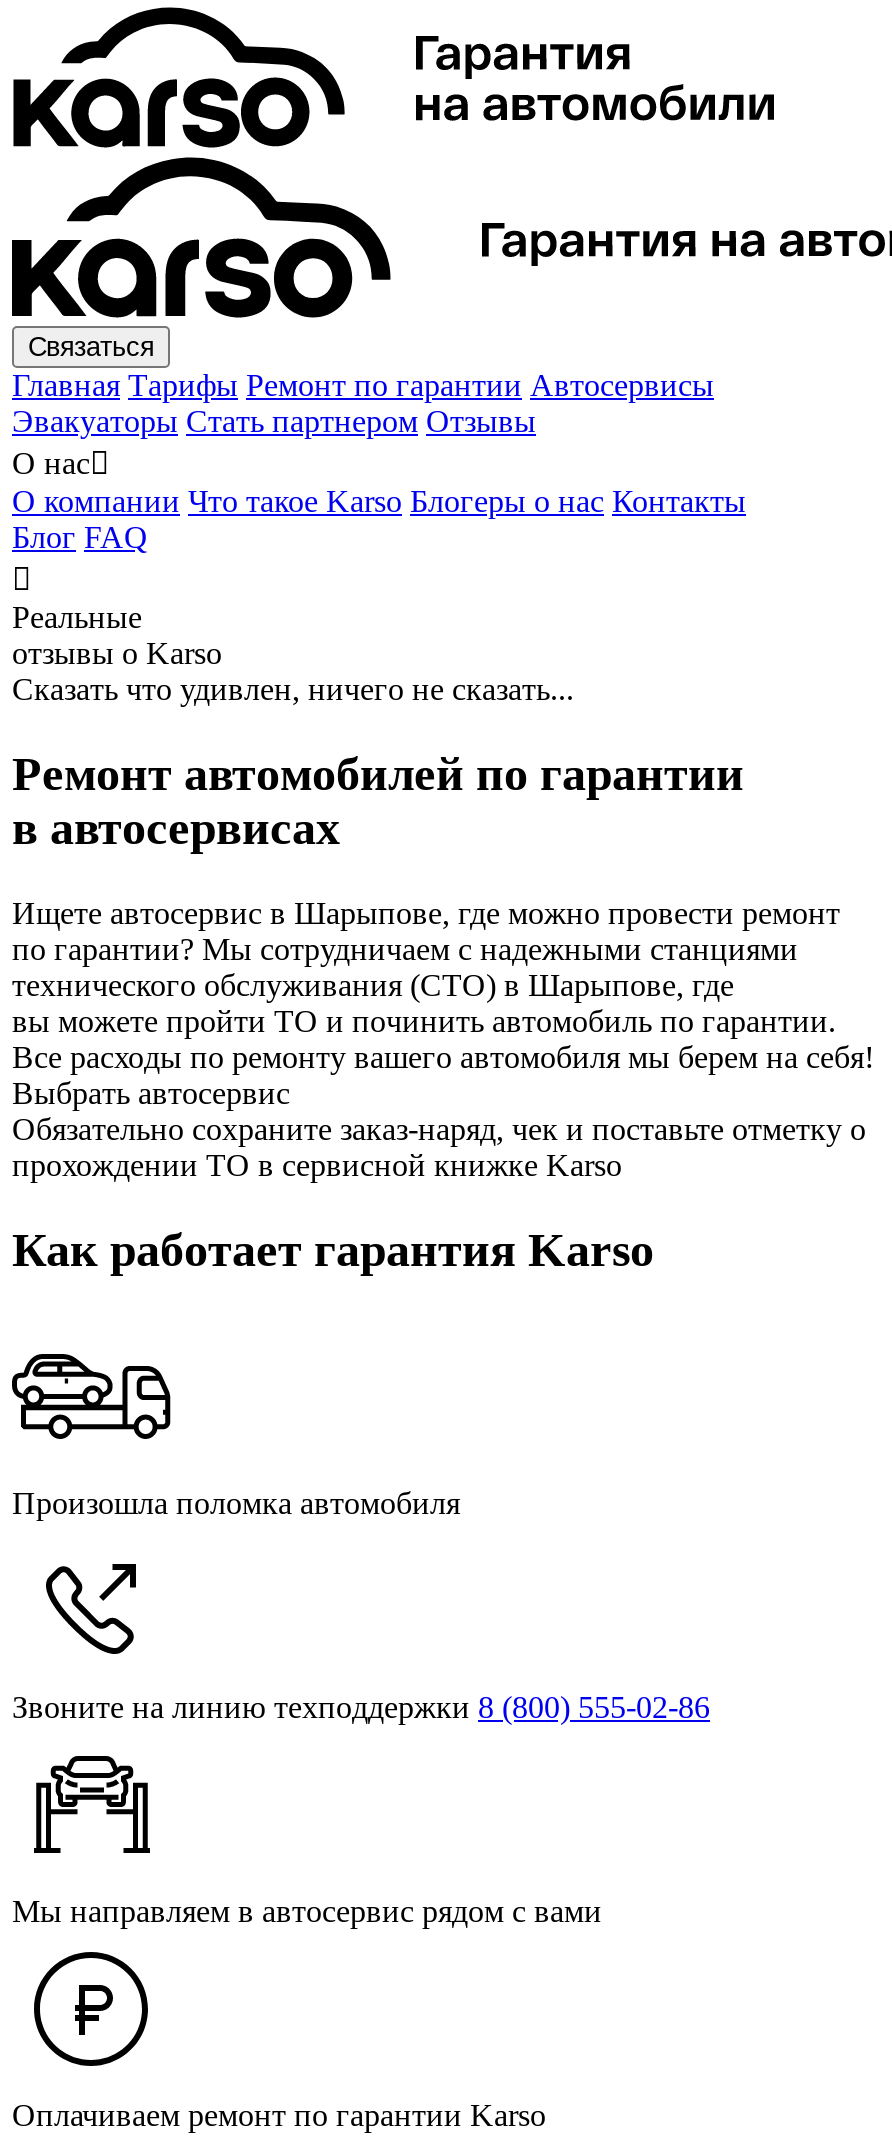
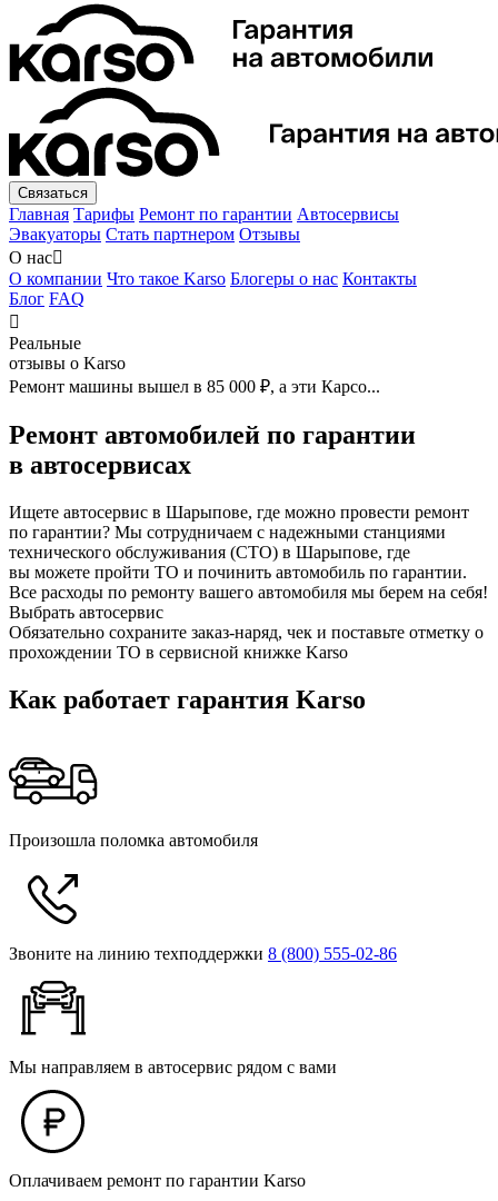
- Сказать что удивлен, ничего не сказать...
+ Ремонт машины вышел в 85 000 ₽, а эти Карсо...
